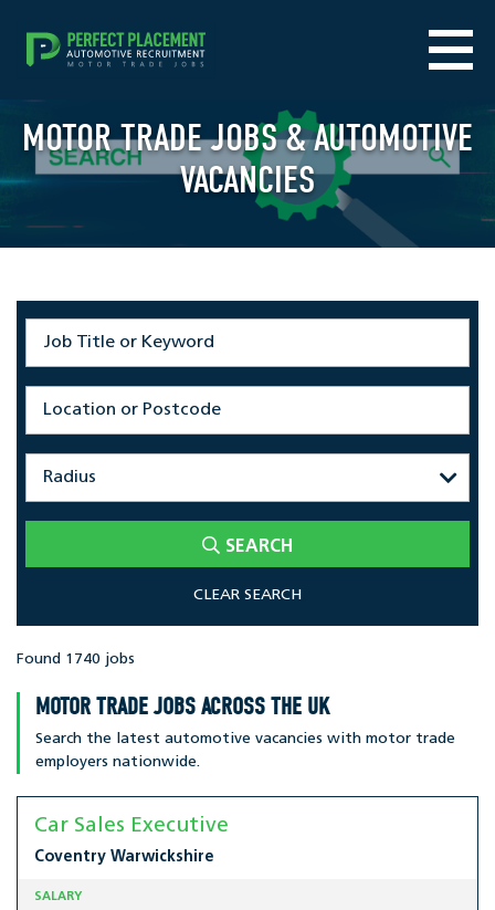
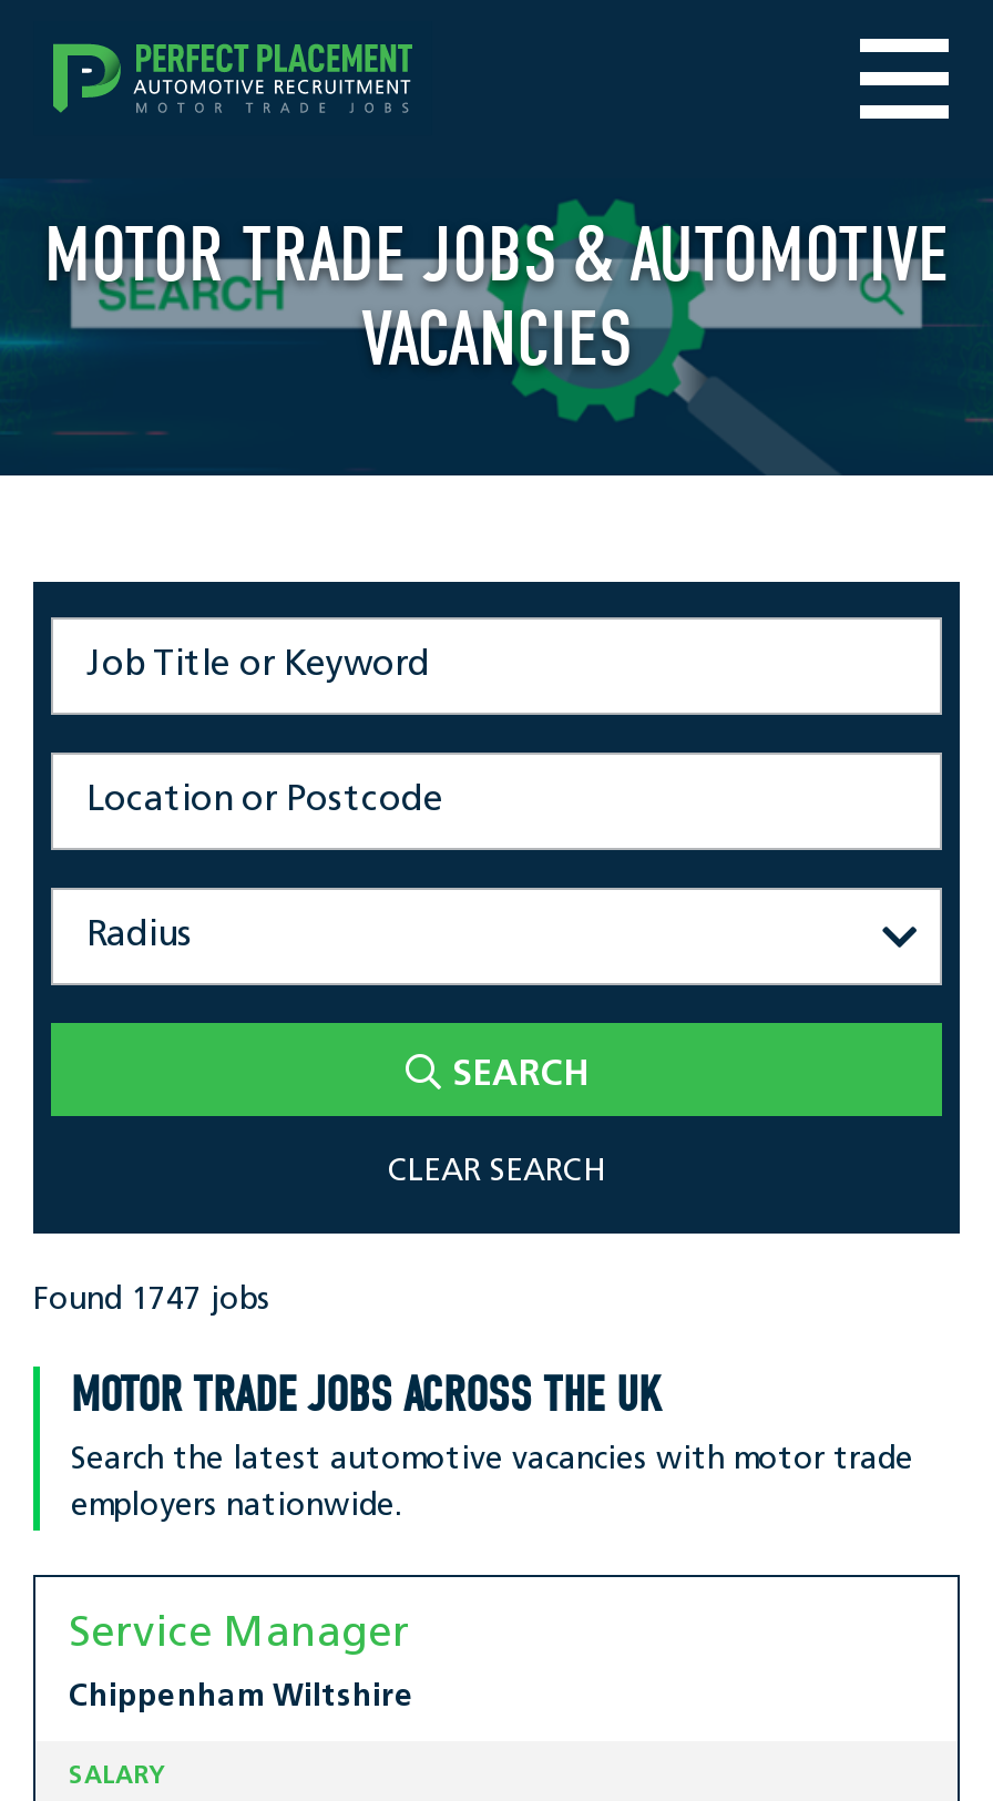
- Found 1740 jobs
+ Found 1747 jobs

- Car Sales Executive
+ Service Manager

- Coventry Warwickshire
+ Chippenham Wiltshire
